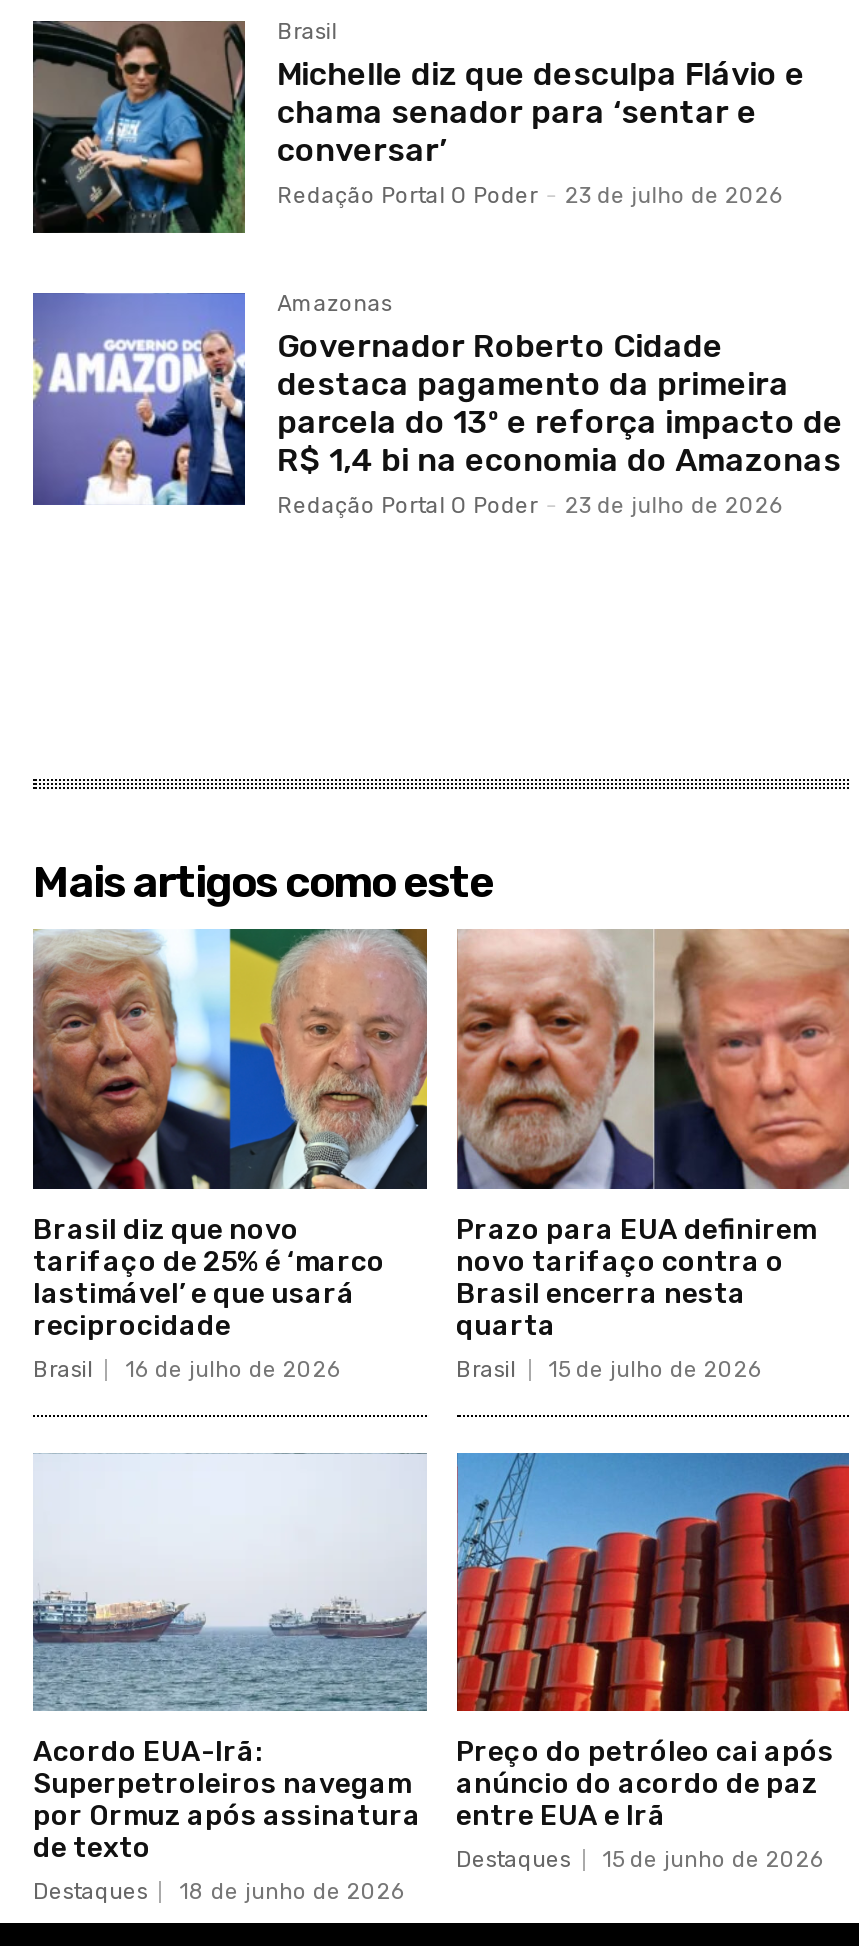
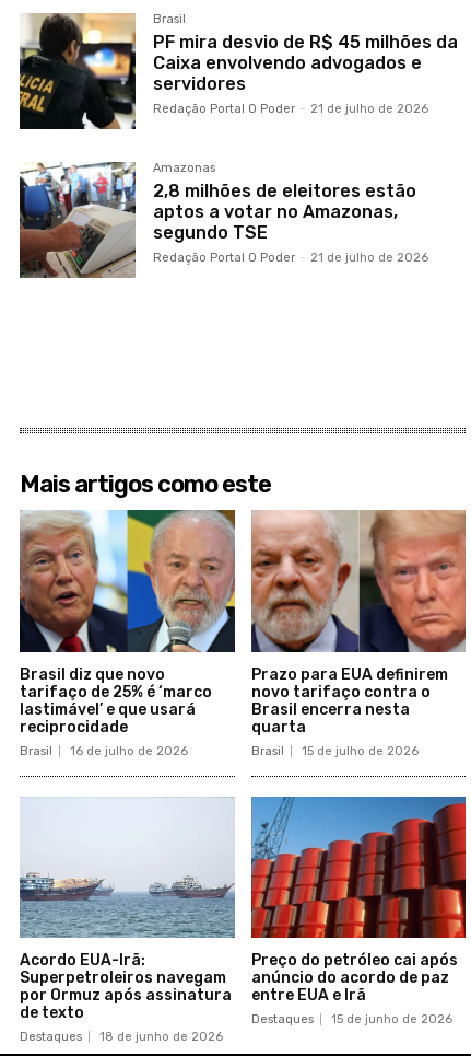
- [image]
- Michelle diz que desculpa Flávio e
- chama senador para ‘sentar e
- conversar’
- Redação Portal O Poder - 23 de julho de 2026
+ [image]
+ PF mira desvio de R$ 45 milhões da
+ Caixa envolvendo advogados e
+ servidores
+ Redação Portal O Poder - 21 de julho de 2026

- [image]
- Governador Roberto Cidade
- destaca pagamento da primeira
- parcela do 13º e reforça impacto de
- R$ 1,4 bi na economia do Amazonas
- Redação Portal O Poder - 23 de julho de 2026
+ [image]
+ 2,8 milhões de eleitores estão
+ aptos a votar no Amazonas,
+ segundo TSE
+ Redação Portal O Poder - 21 de julho de 2026
